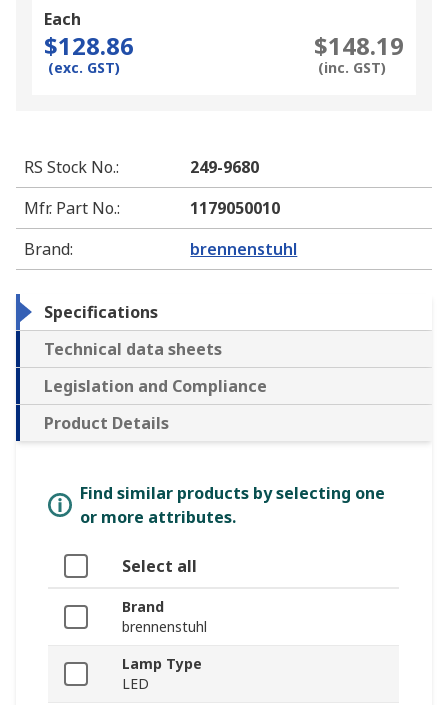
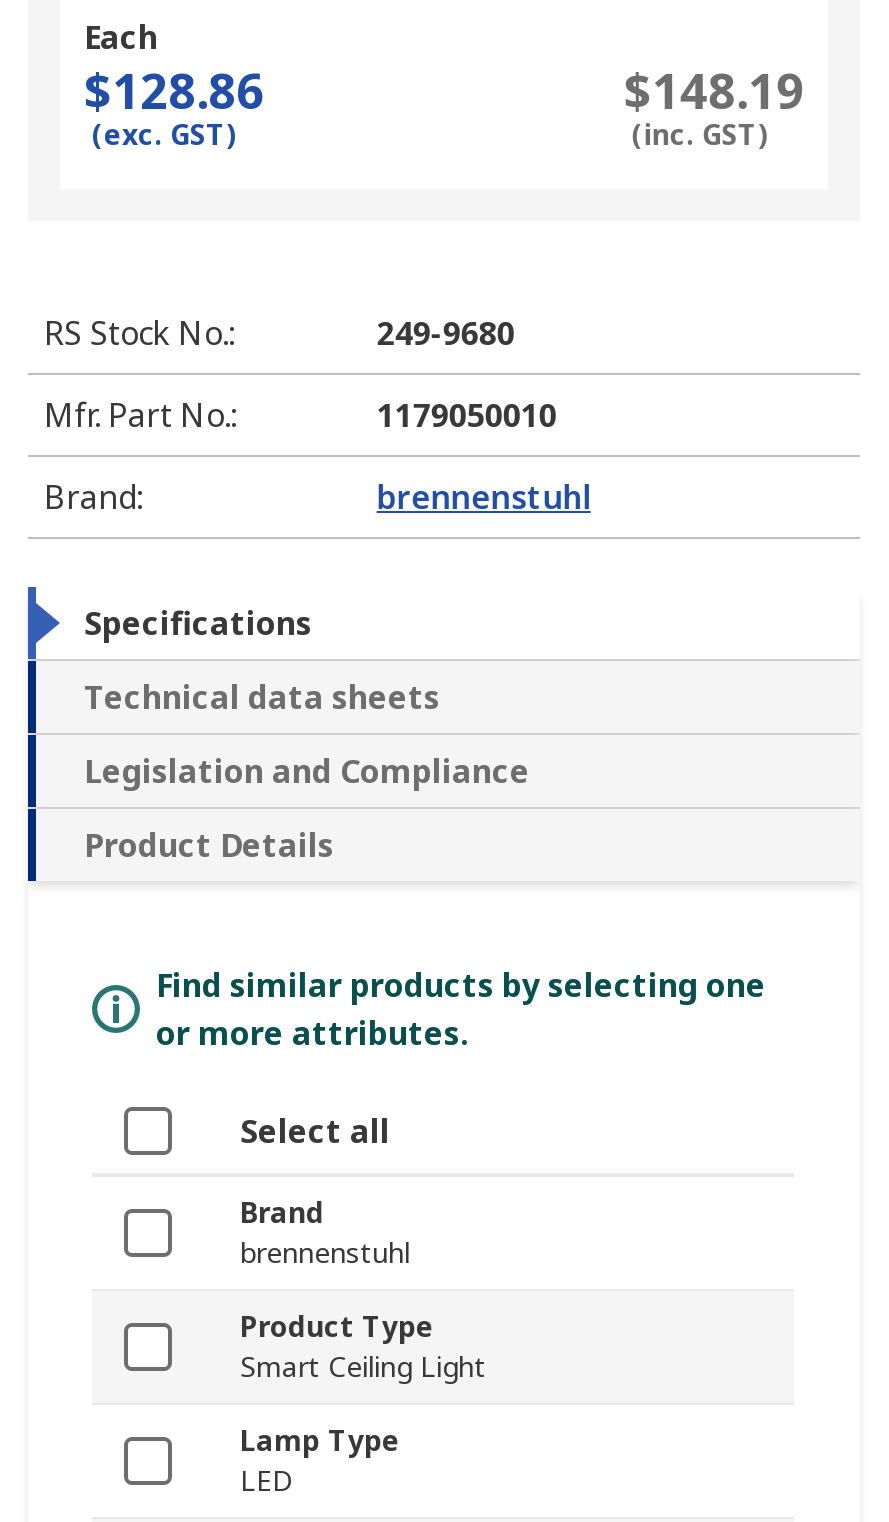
+ Product Type
+ Smart Ceiling Light
